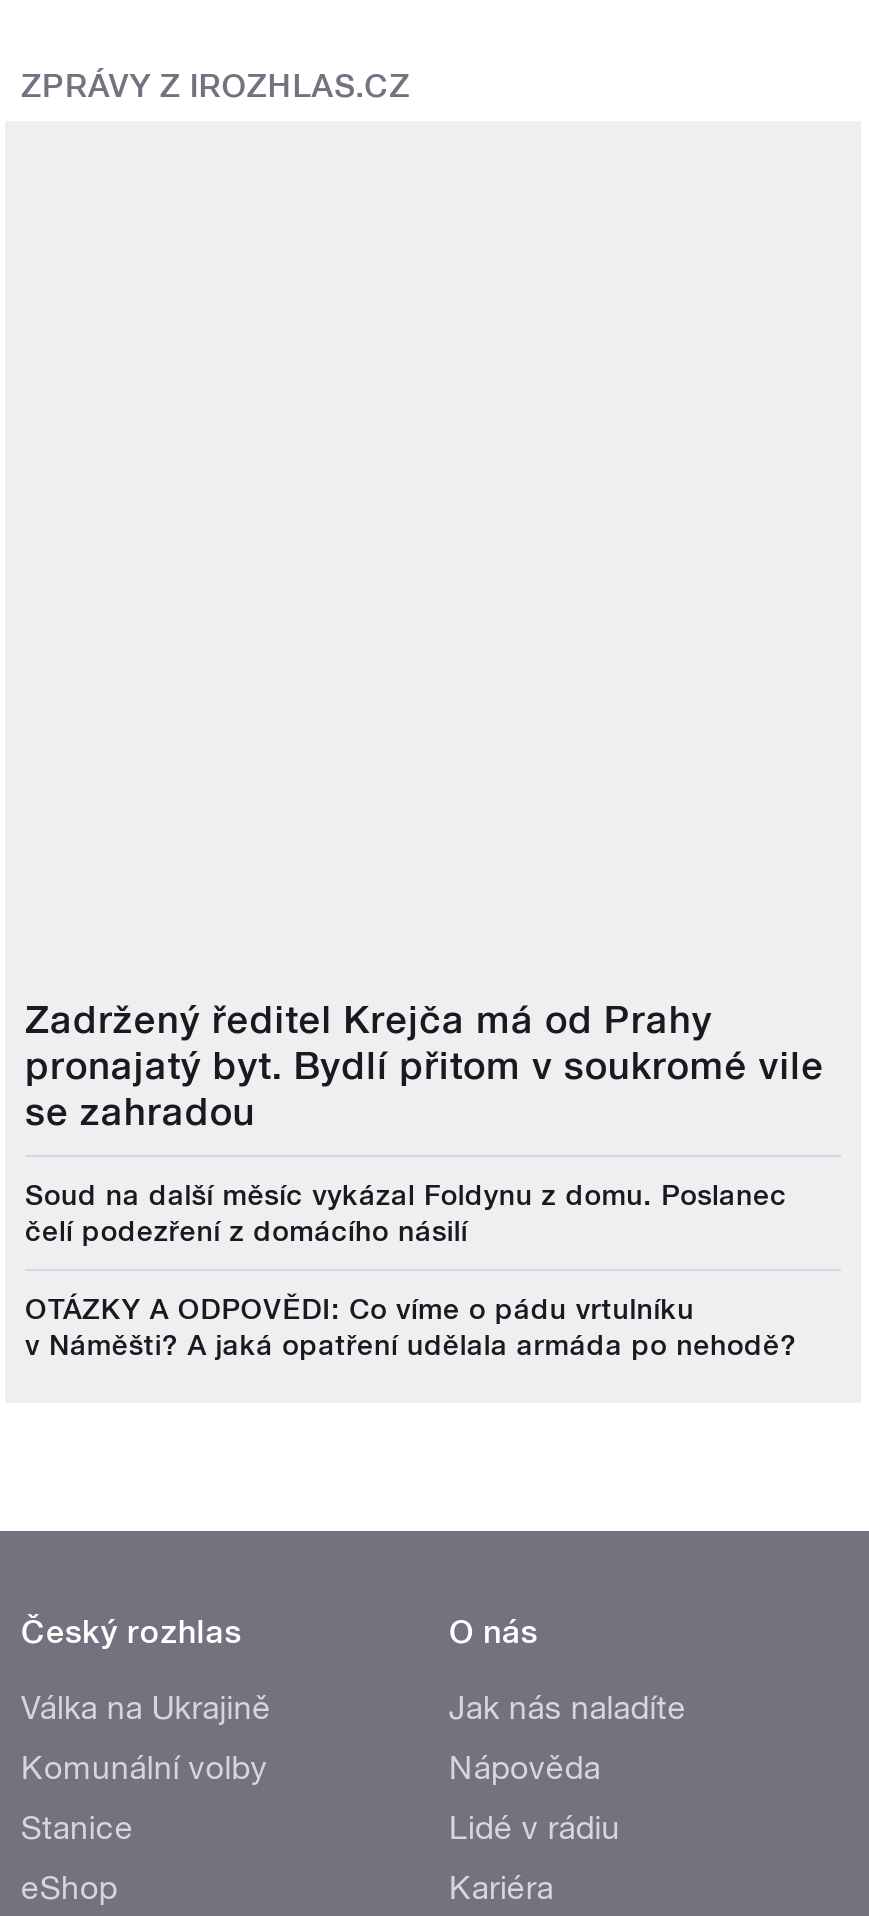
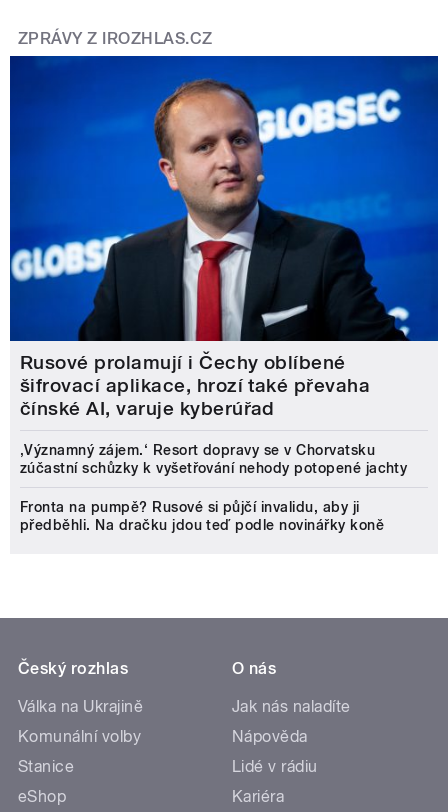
+ [image]

- Zadržený ředitel Krejča má od Prahy
- pronajatý byt. Bydlí přitom v soukromé vile
- se zahradou
+ Rusové prolamují i Čechy oblíbené
+ šifrovací aplikace, hrozí také převaha
+ čínské AI, varuje kyberúřad

- Soud na další měsíc vykázal Foldynu z domu. Poslanec
- čelí podezření z domácího násilí
+ ‚Významný zájem.‘ Resort dopravy se v Chorvatsku
+ zúčastní schůzky k vyšetřování nehody potopené jachty

- OTÁZKY A ODPOVĚDI: Co víme o pádu vrtulníku
- v Náměšti? A jaká opatření udělala armáda po nehodě?
+ Fronta na pumpě? Rusové si půjčí invalidu, aby ji
+ předběhli. Na dračku jdou teď podle novinářky koně
